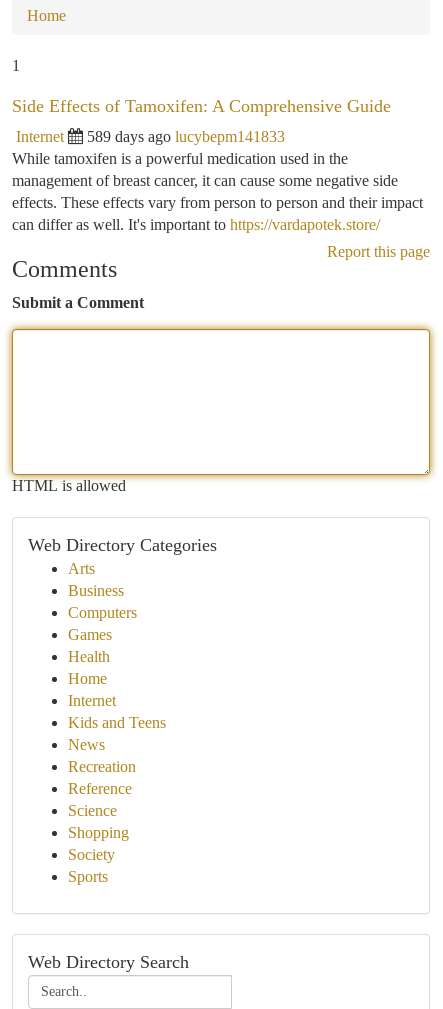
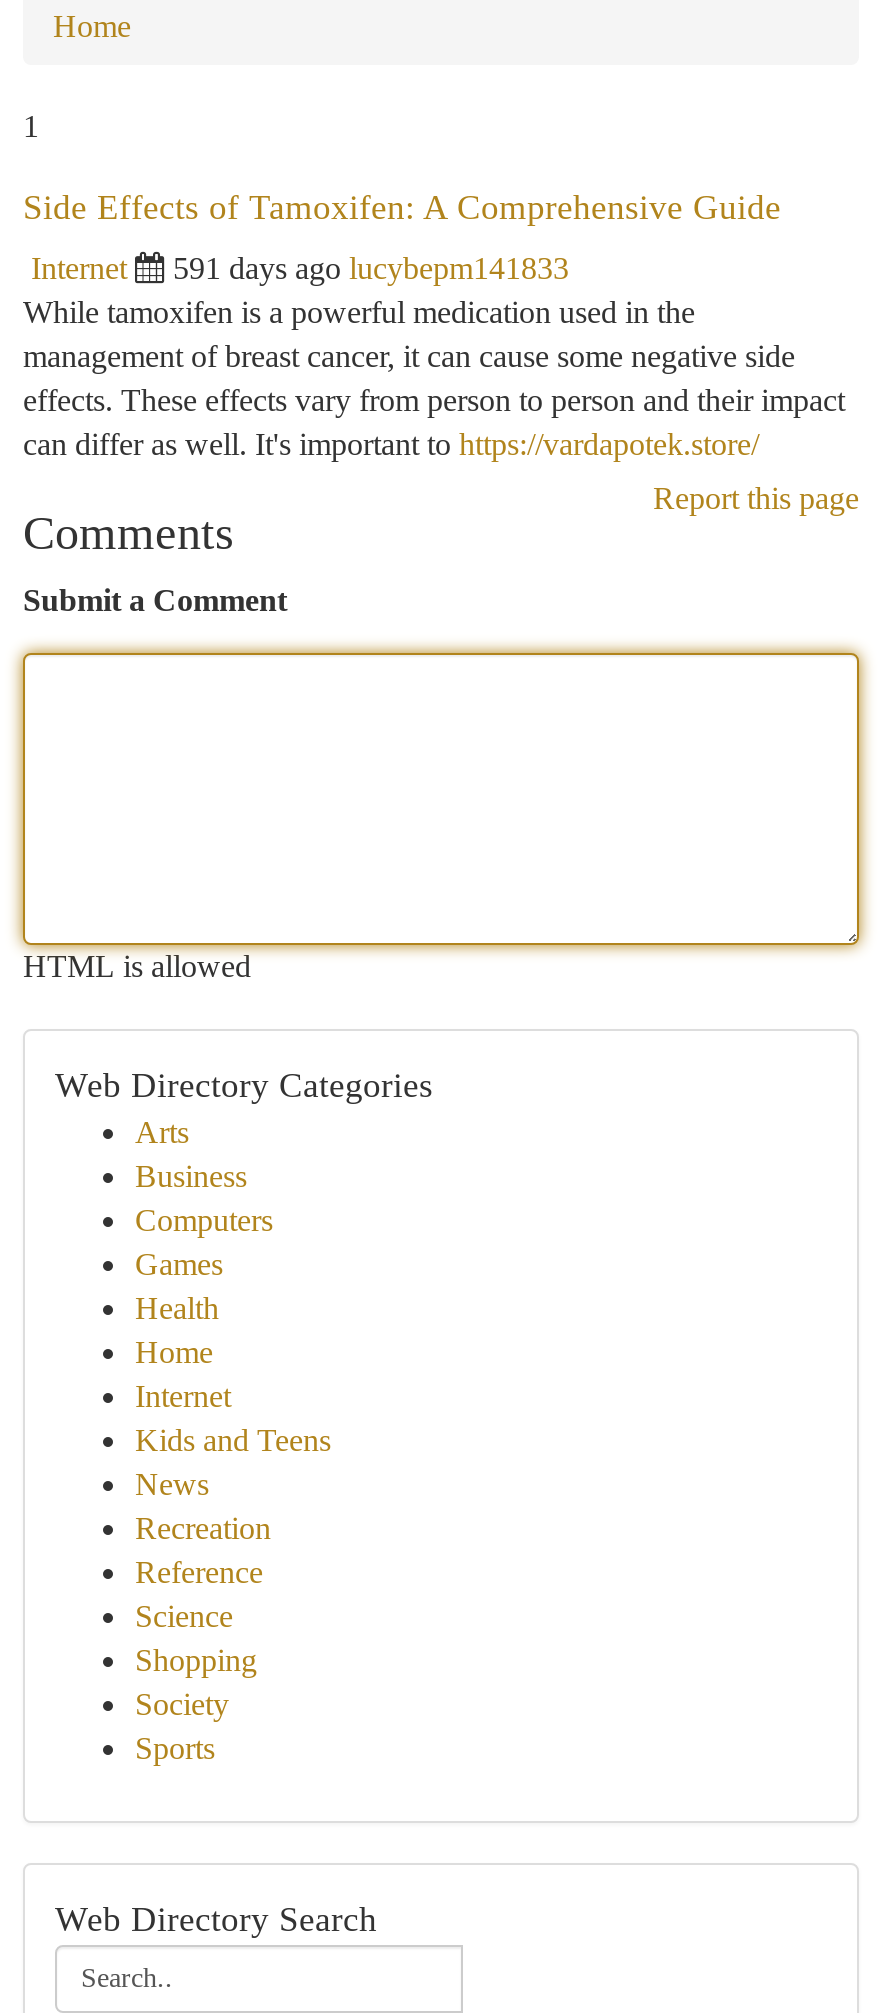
- 589 days ago lucybepm141833
+ 591 days ago lucybepm141833
